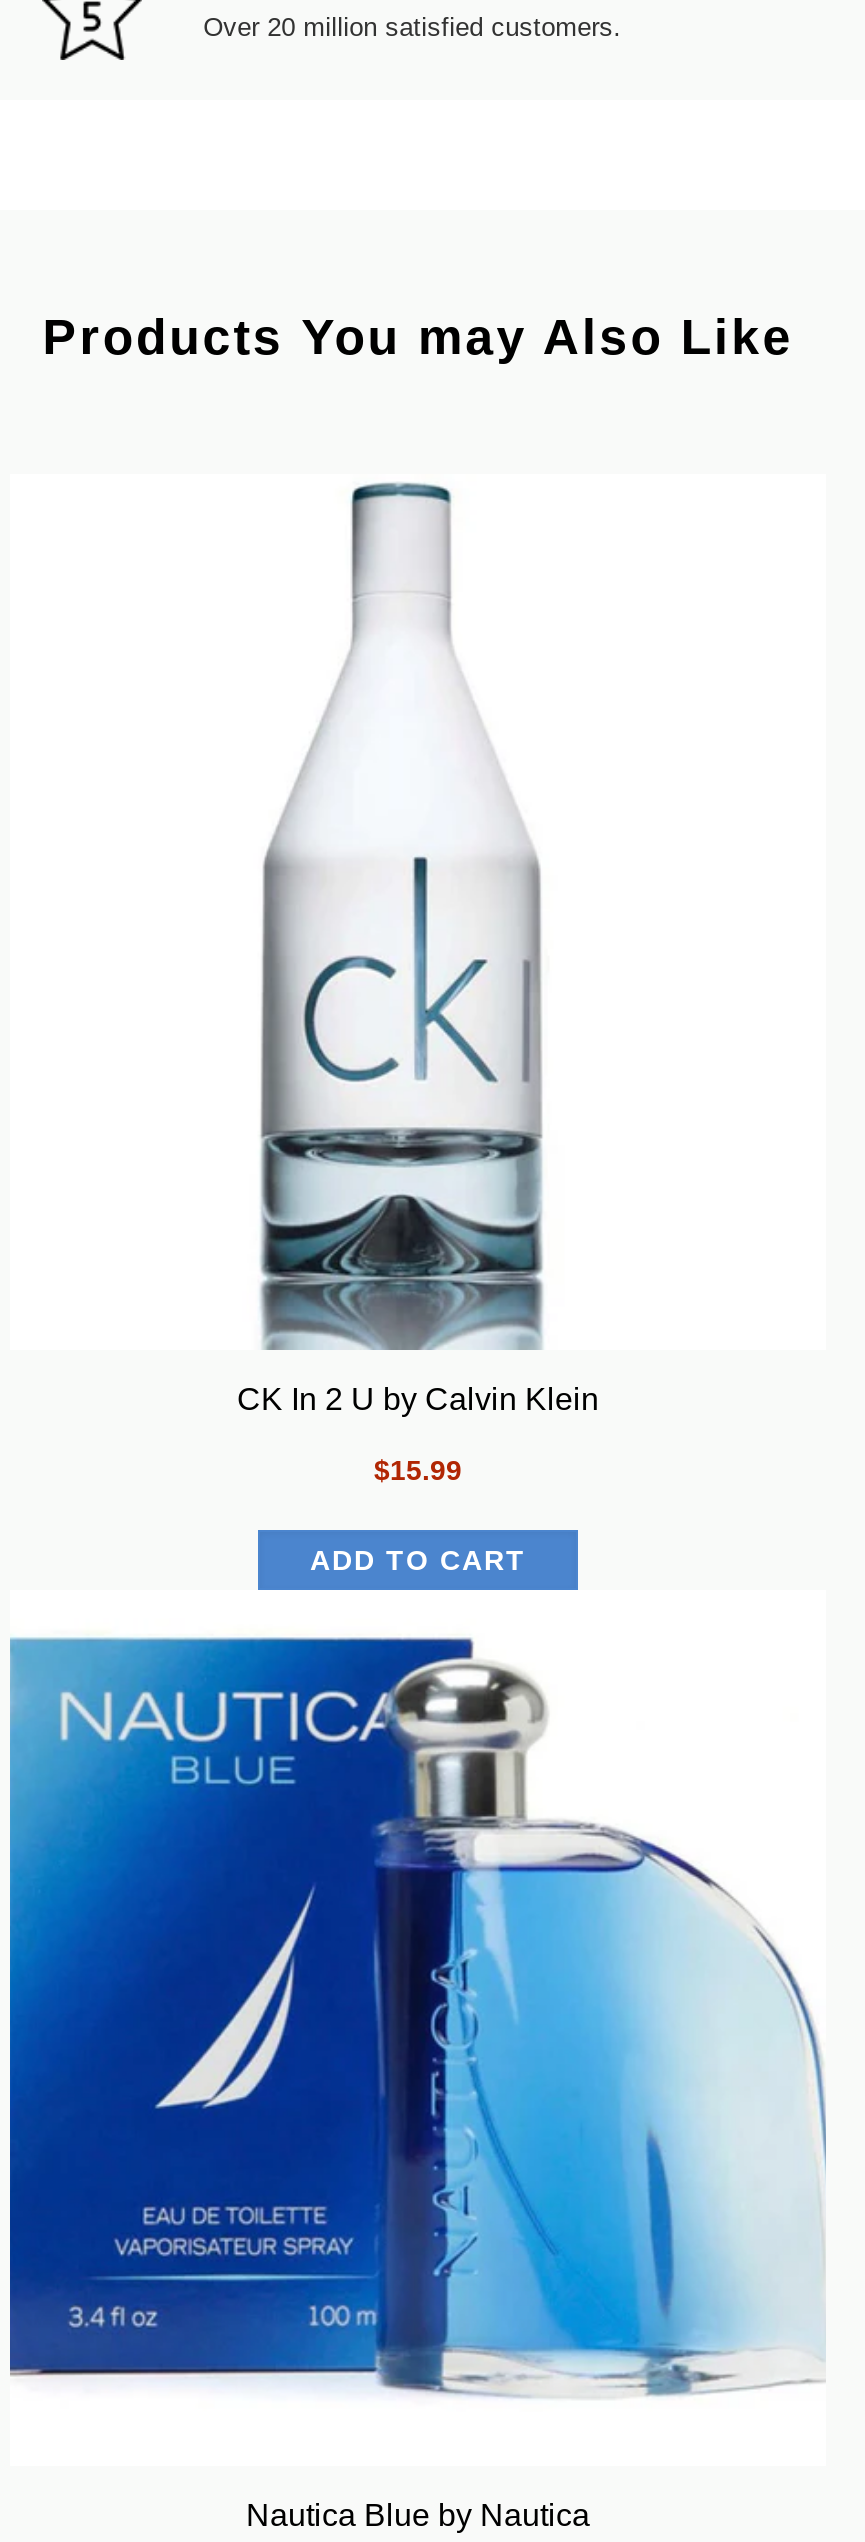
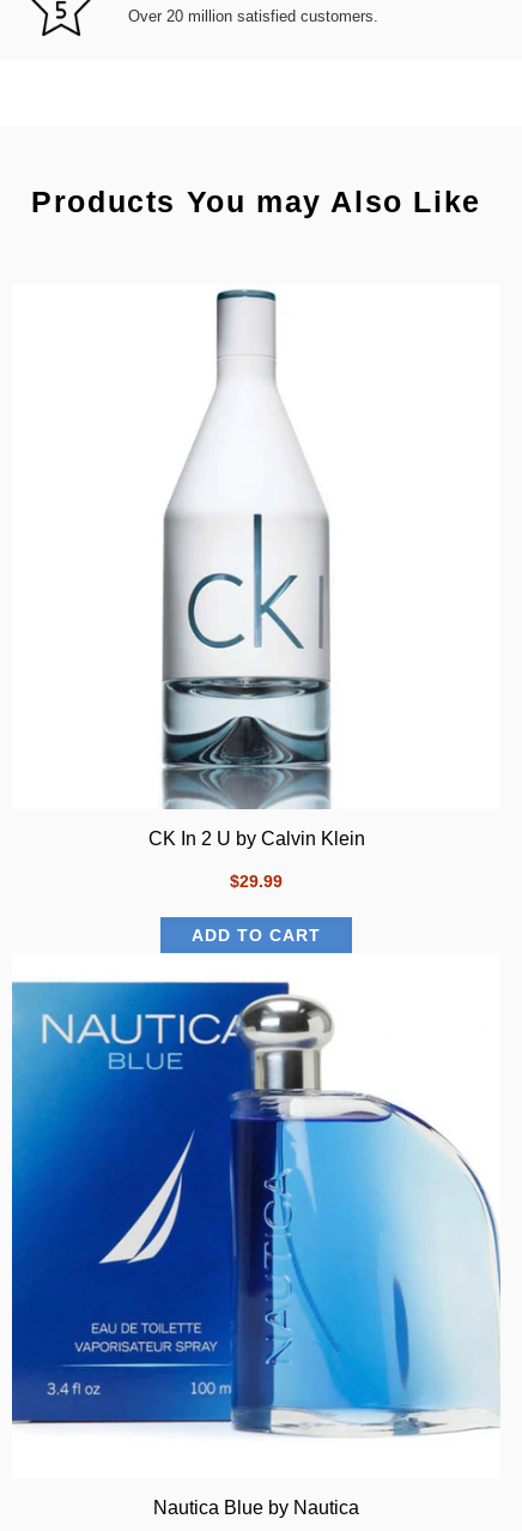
- $15.99
+ $29.99
